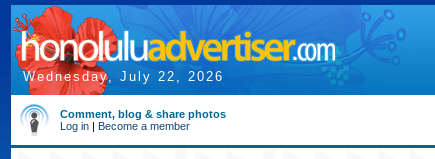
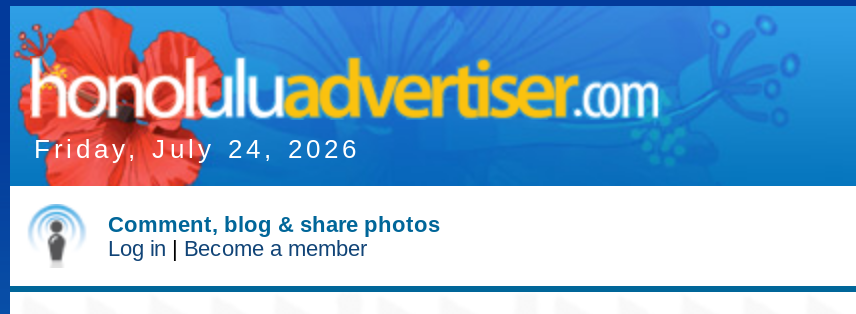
- Wednesday, July 22, 2026
+ Friday, July 24, 2026
